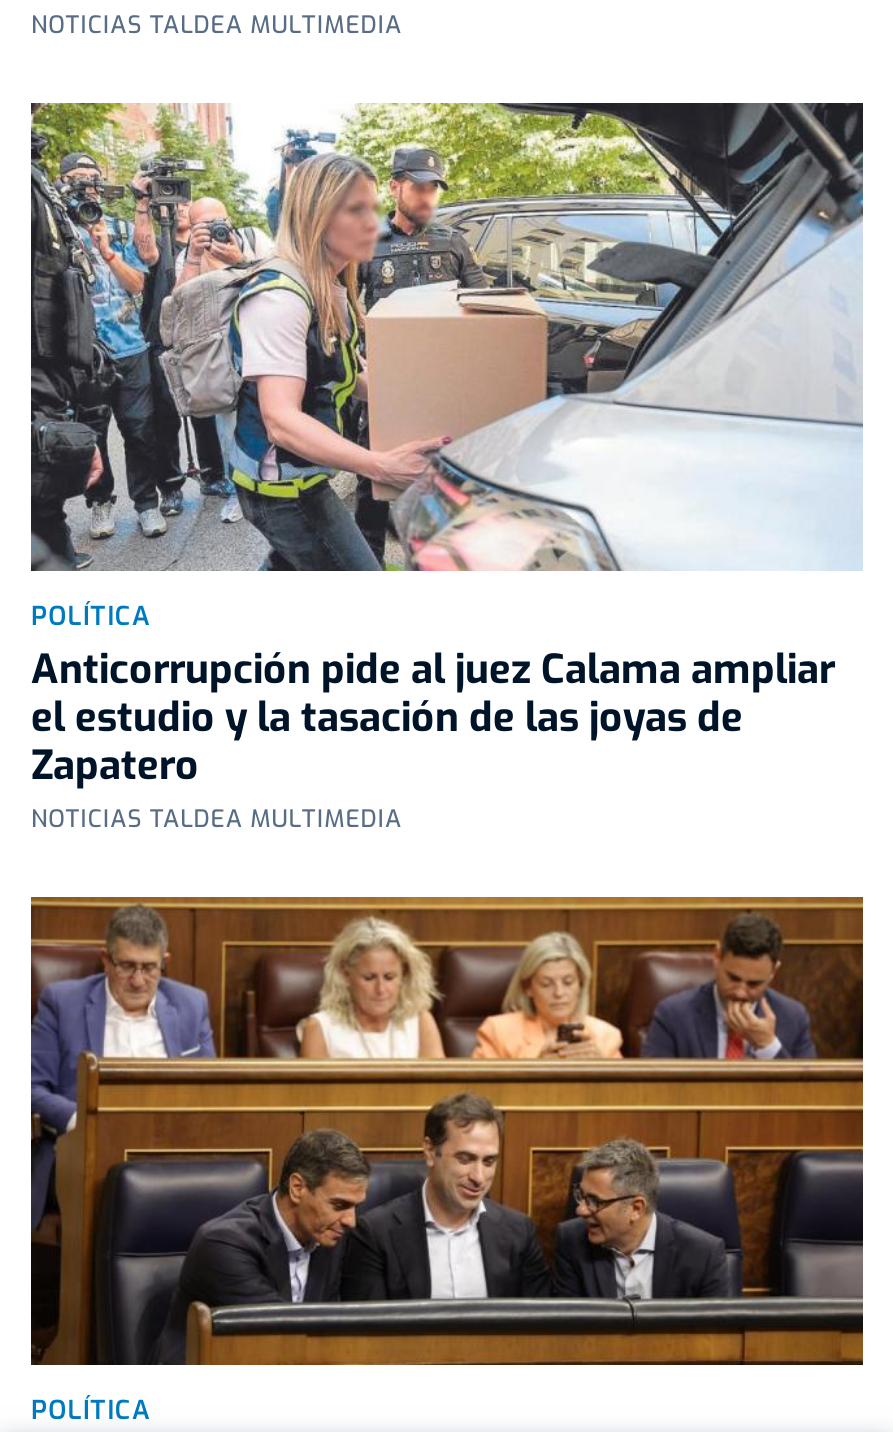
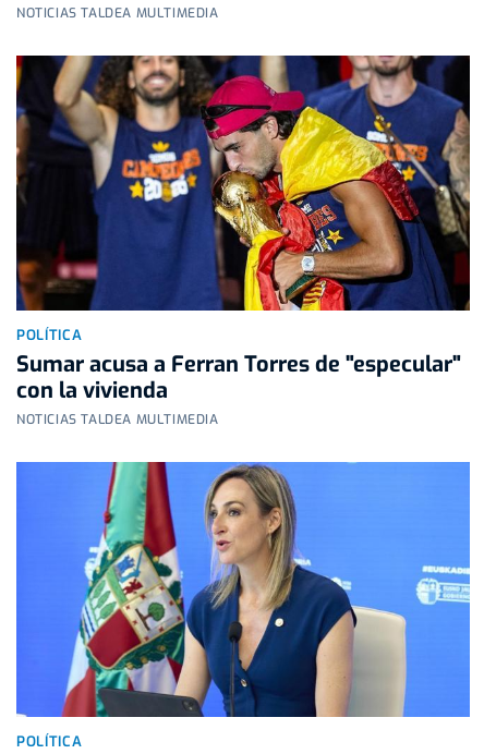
- [image]
- Anticorrupción pide al juez Calama ampliar
- el estudio y la tasación de las joyas de
- Zapatero
+ [image]
+ Sumar acusa a Ferran Torres de "especular"
+ con la vivienda

- [image]
+ [image]
